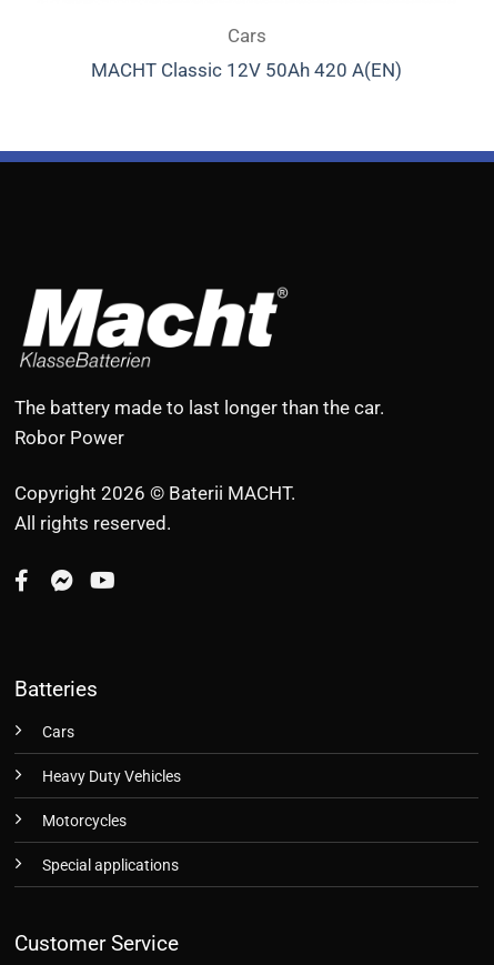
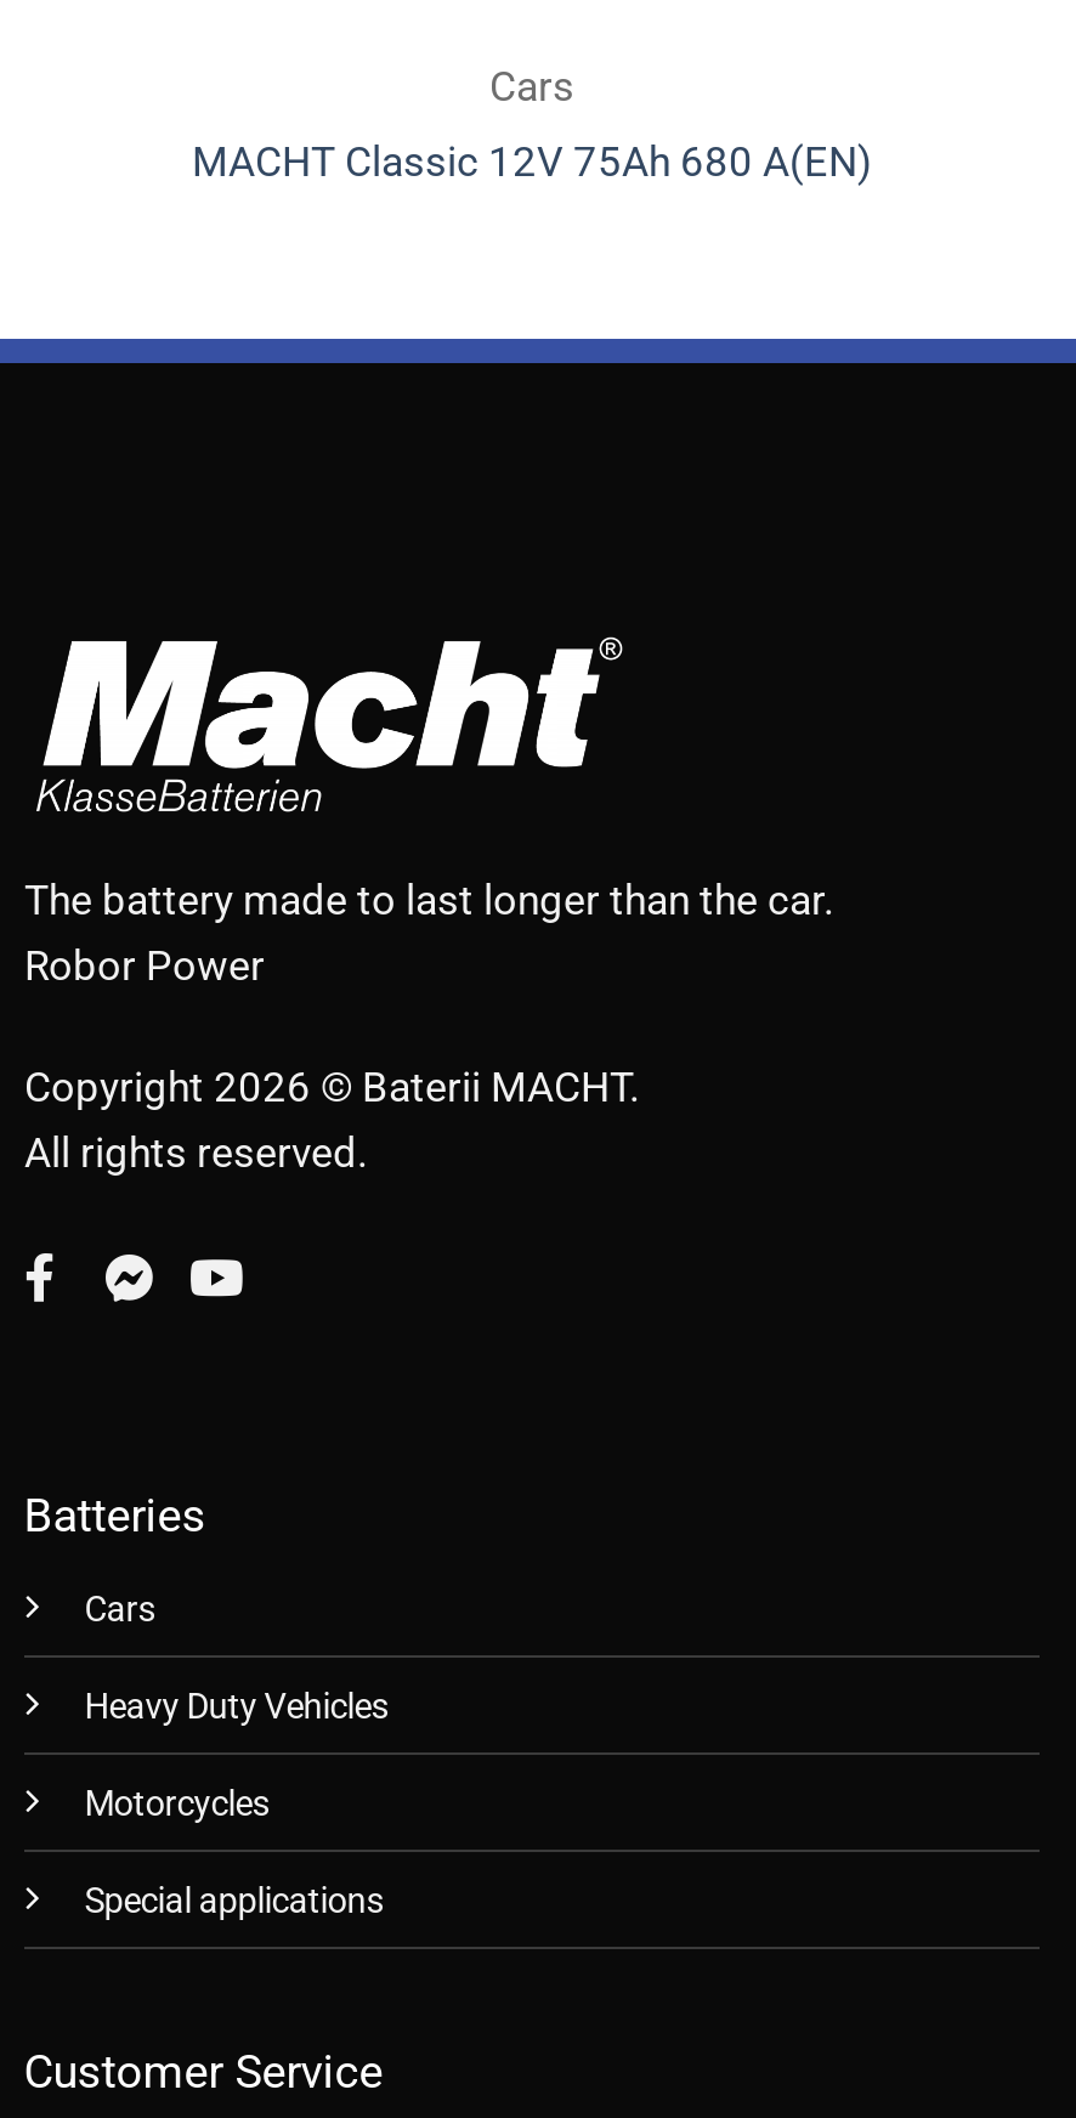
- MACHT Classic 12V 50Ah 420 A(EN)
+ MACHT Classic 12V 75Ah 680 A(EN)
